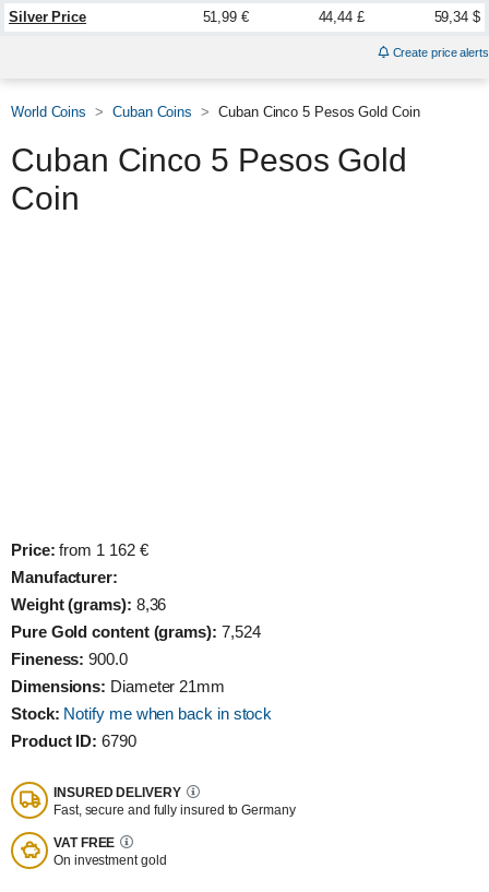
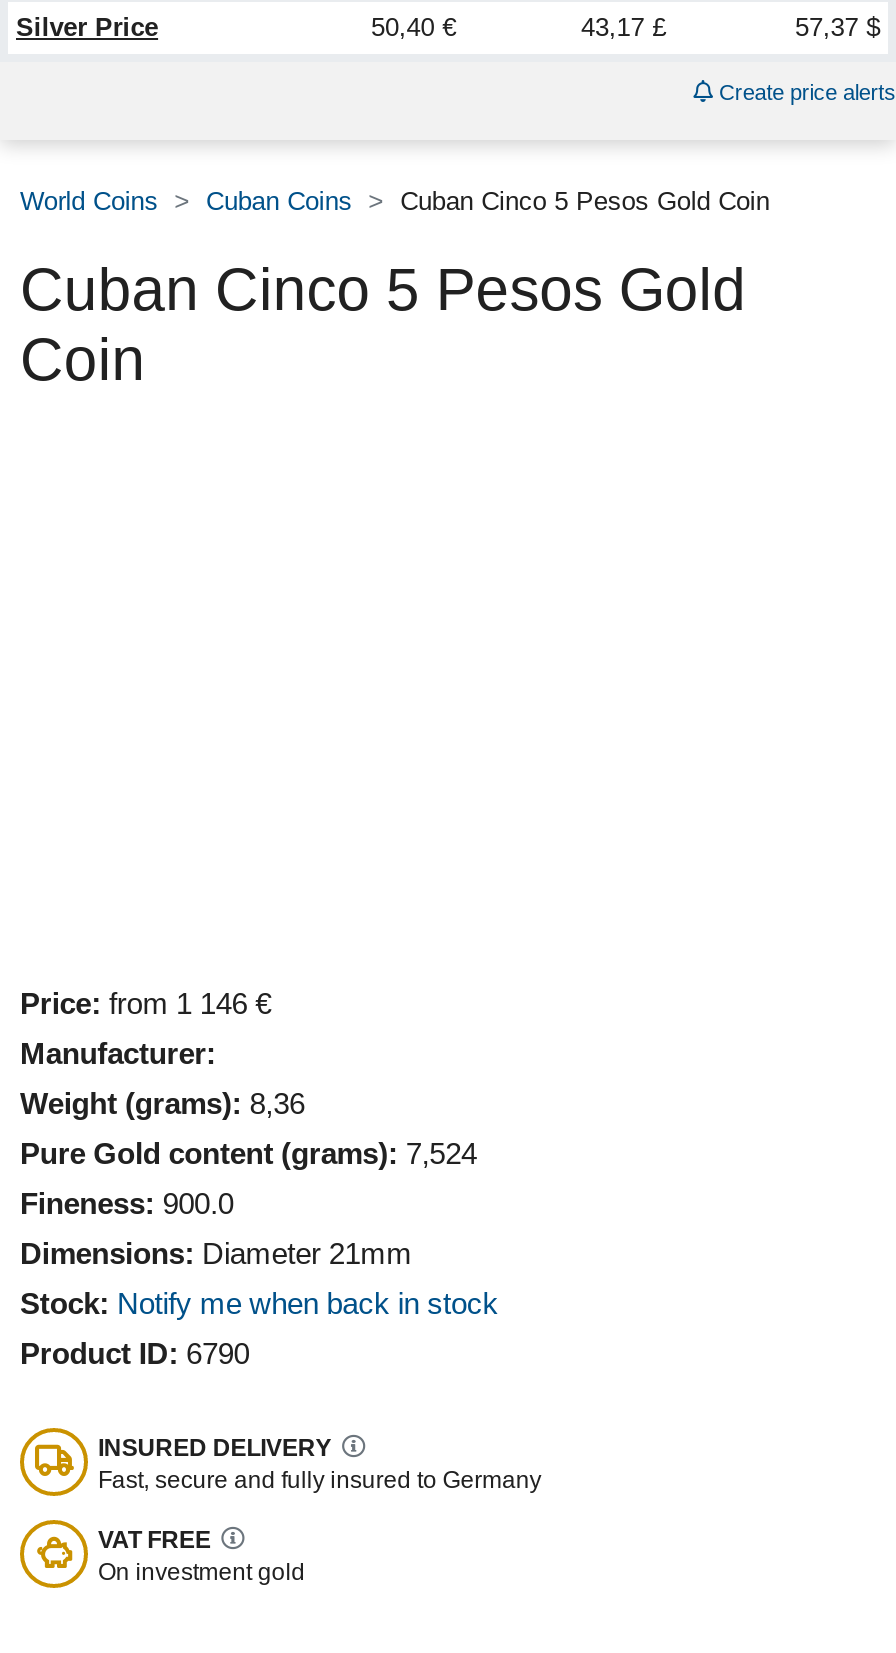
- 51,99 €
+ 50,40 €

- 44,44 £
+ 43,17 £

- 59,34 $
+ 57,37 $

- Price: from 1 162 €
+ Price: from 1 146 €
